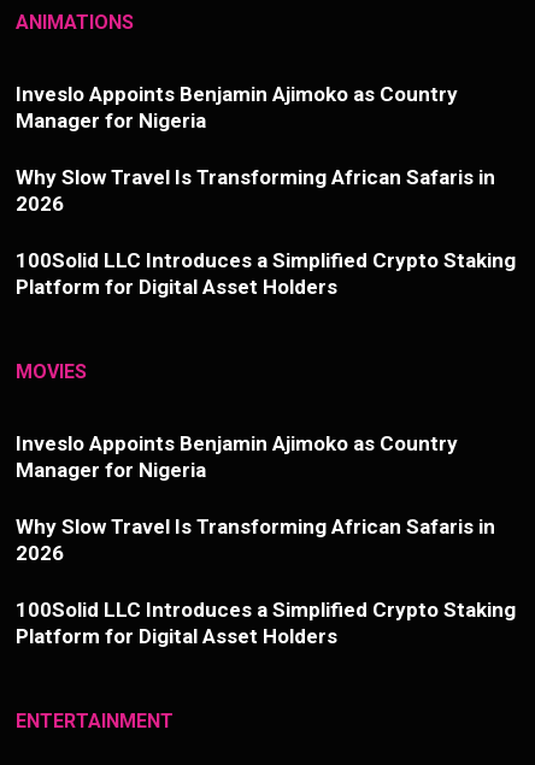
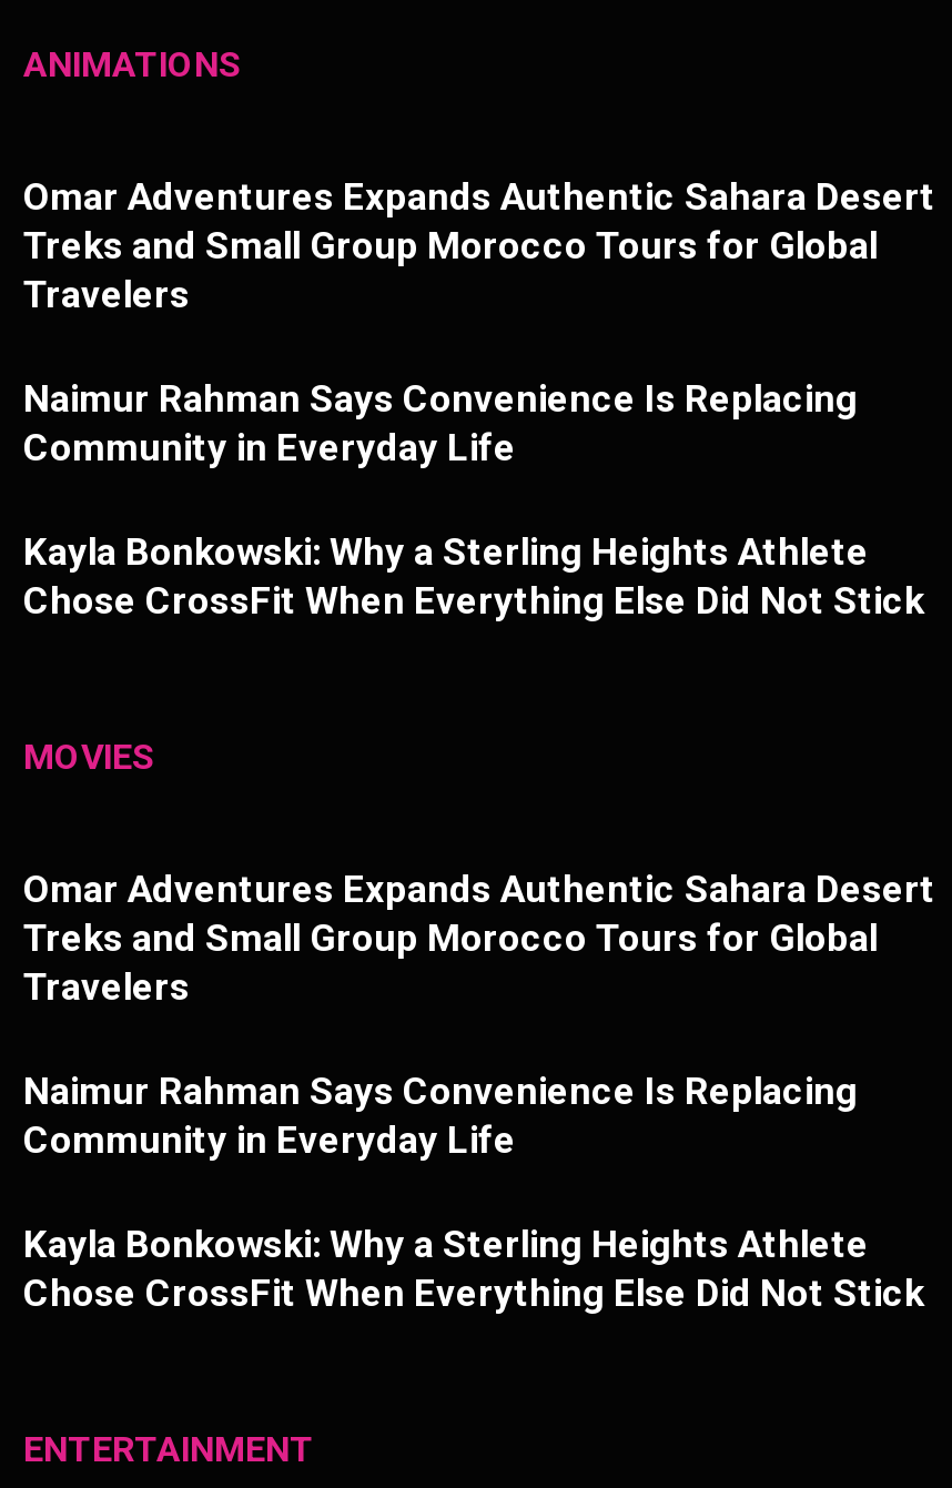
- Inveslo Appoints Benjamin Ajimoko as Country
- Manager for Nigeria
+ Omar Adventures Expands Authentic Sahara Desert
+ Treks and Small Group Morocco Tours for Global
+ Travelers

- Why Slow Travel Is Transforming African Safaris in
- 2026
+ Naimur Rahman Says Convenience Is Replacing
+ Community in Everyday Life

- 100Solid LLC Introduces a Simplified Crypto Staking
- Platform for Digital Asset Holders
+ Kayla Bonkowski: Why a Sterling Heights Athlete
+ Chose CrossFit When Everything Else Did Not Stick

- Inveslo Appoints Benjamin Ajimoko as Country
- Manager for Nigeria
+ Omar Adventures Expands Authentic Sahara Desert
+ Treks and Small Group Morocco Tours for Global
+ Travelers

- Why Slow Travel Is Transforming African Safaris in
- 2026
+ Naimur Rahman Says Convenience Is Replacing
+ Community in Everyday Life

- 100Solid LLC Introduces a Simplified Crypto Staking
- Platform for Digital Asset Holders
+ Kayla Bonkowski: Why a Sterling Heights Athlete
+ Chose CrossFit When Everything Else Did Not Stick
